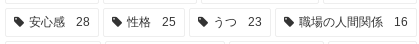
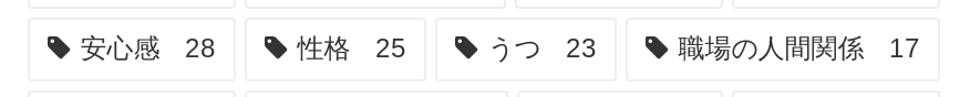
- 職場の人間関係 16
+ 職場の人間関係 17
